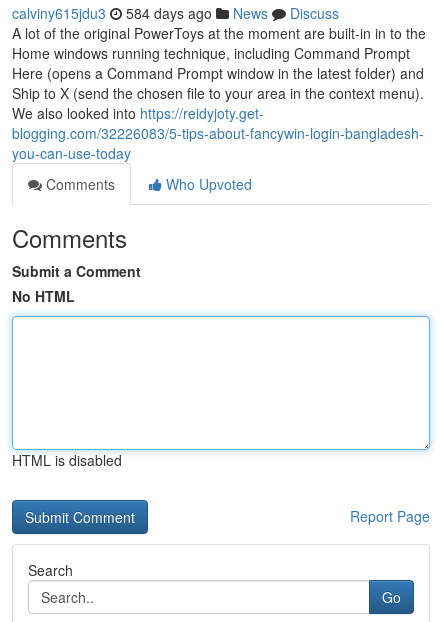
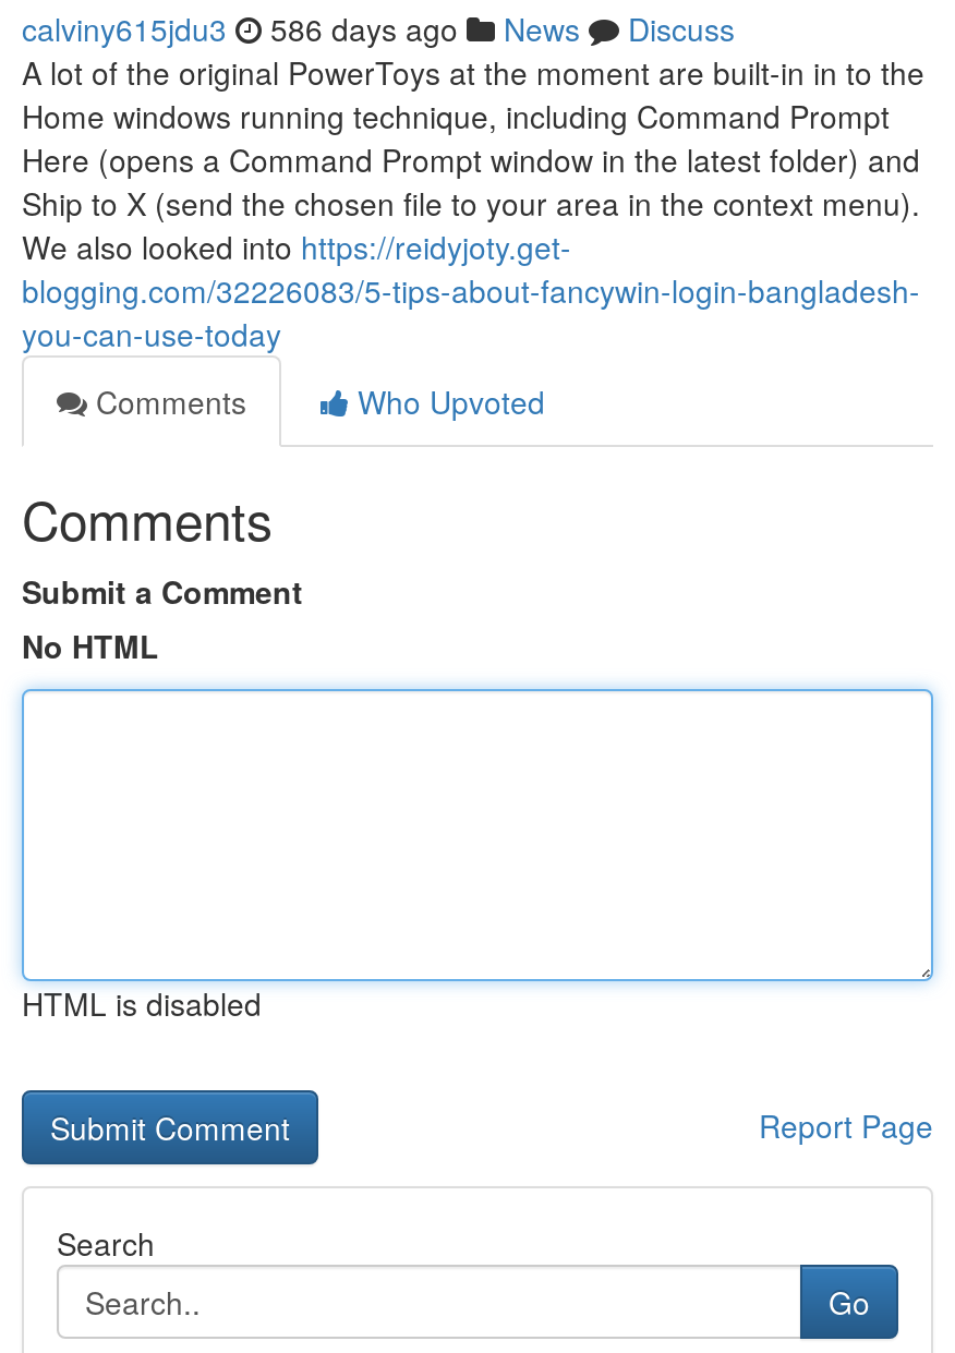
- calviny615jdu3 584 days ago News Discuss
+ calviny615jdu3 586 days ago News Discuss
